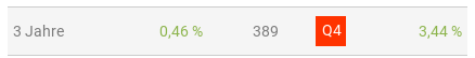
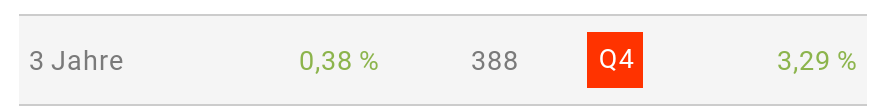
- 0,46 %
+ 0,38 %

- 389
+ 388

- 3,44 %
+ 3,29 %
